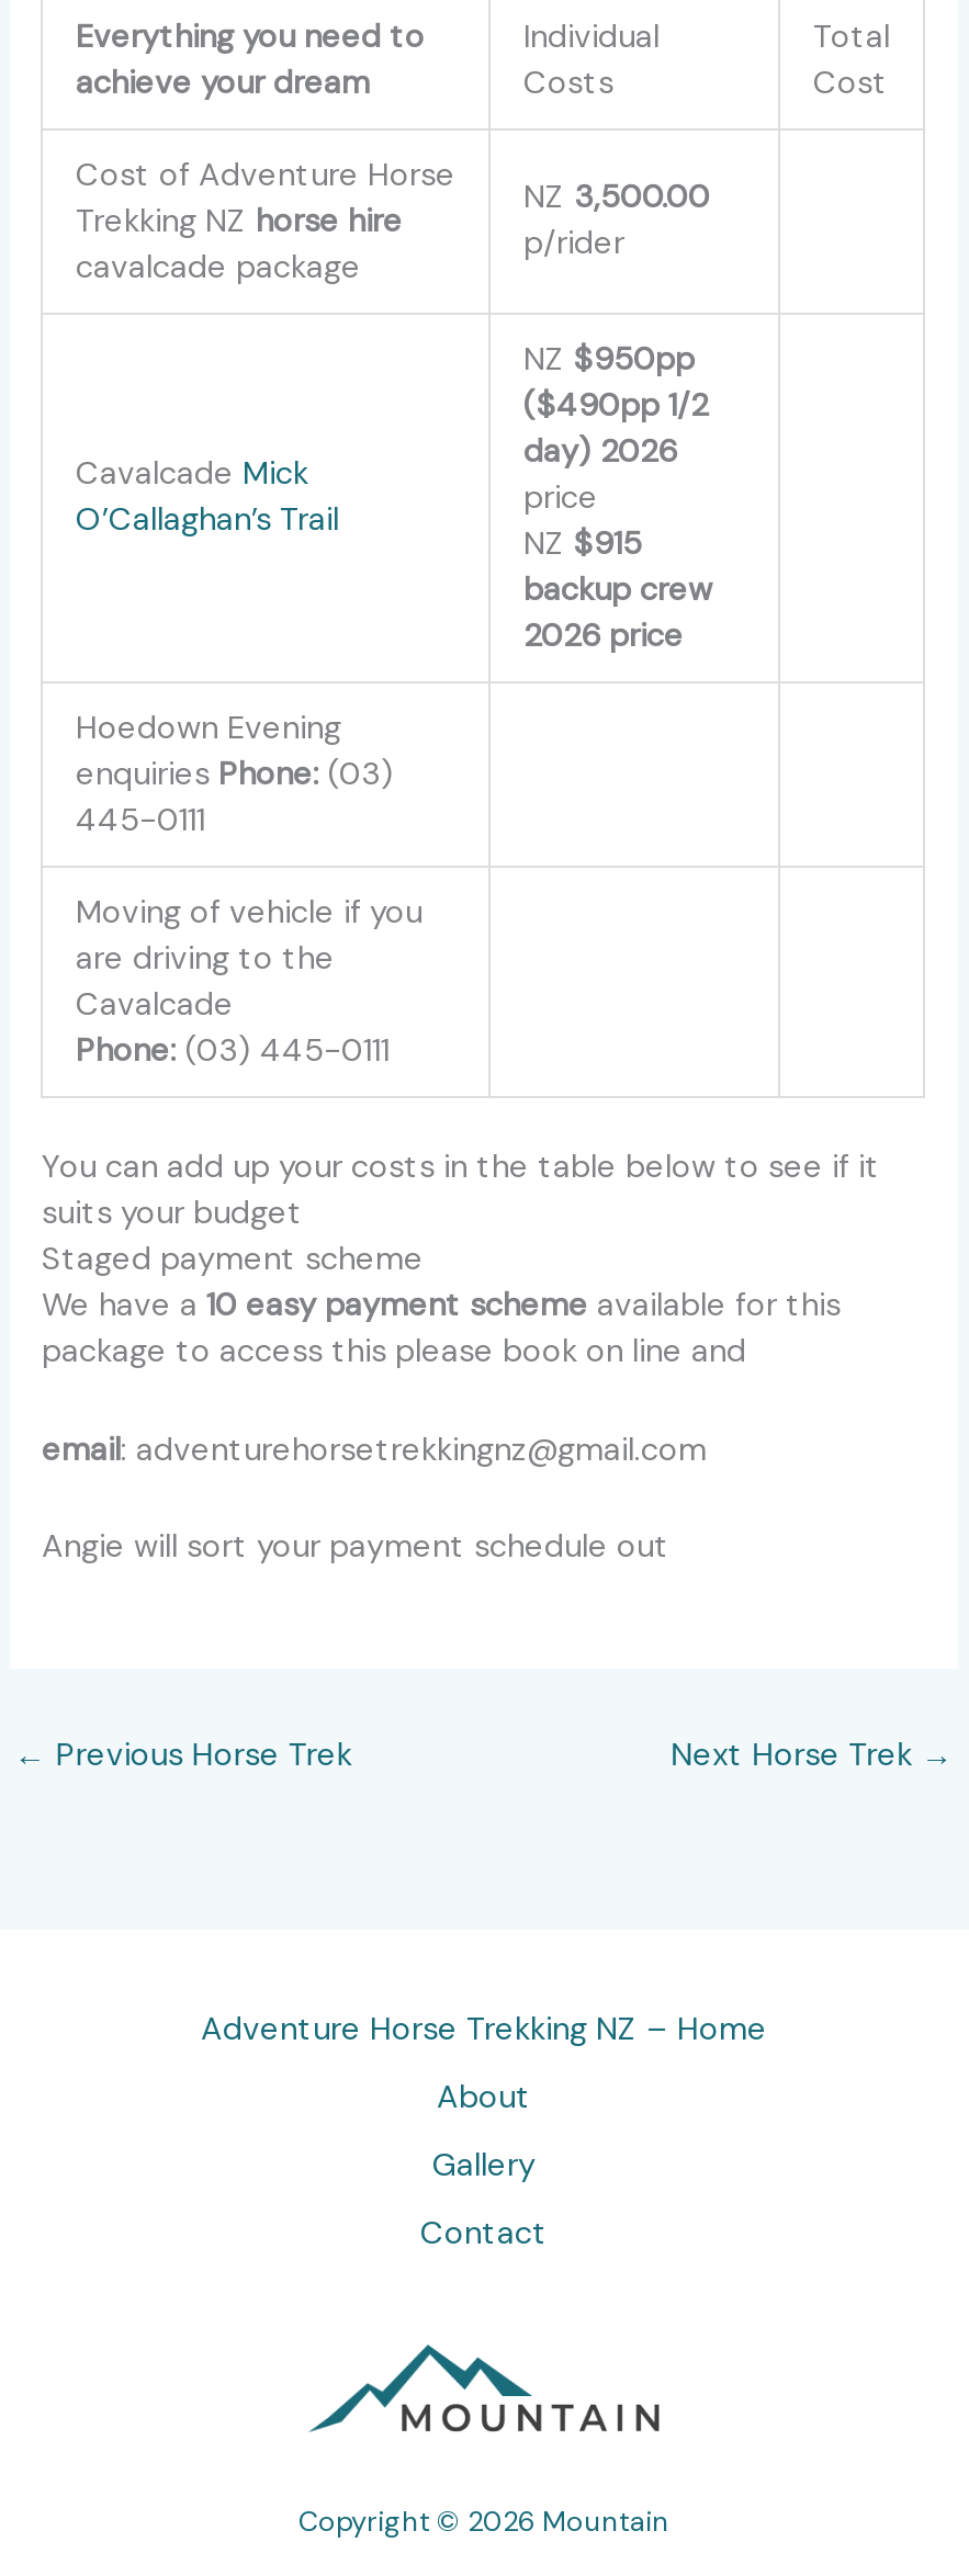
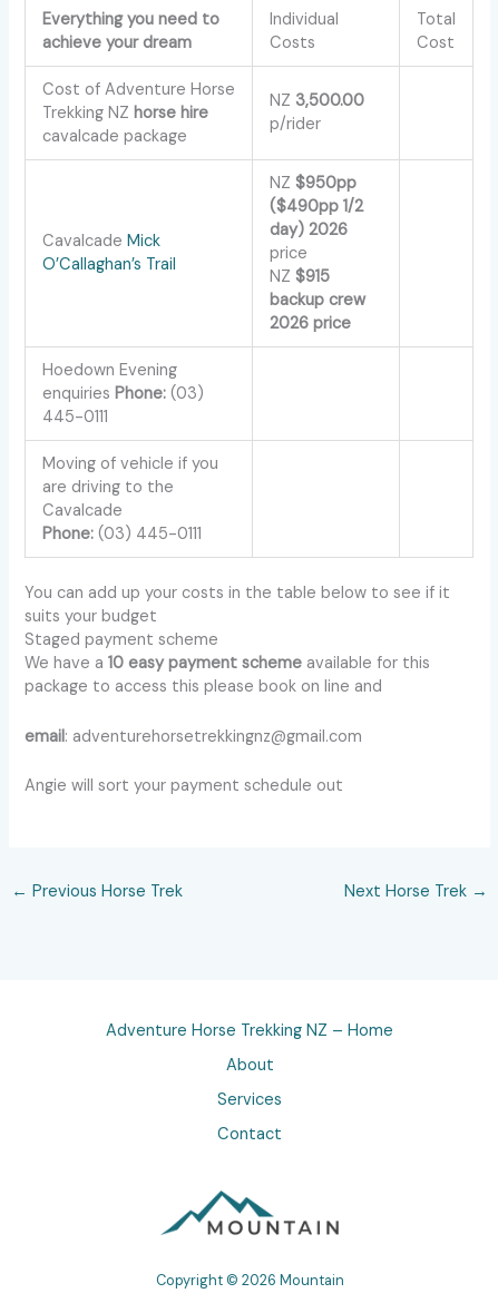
- Gallery
+ Services
